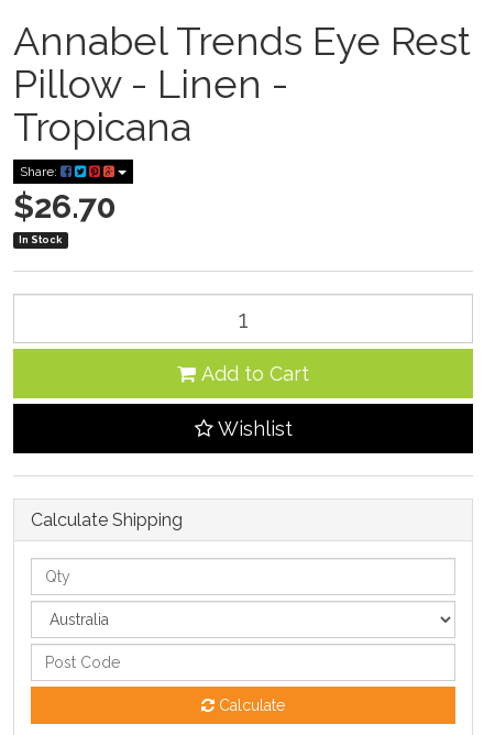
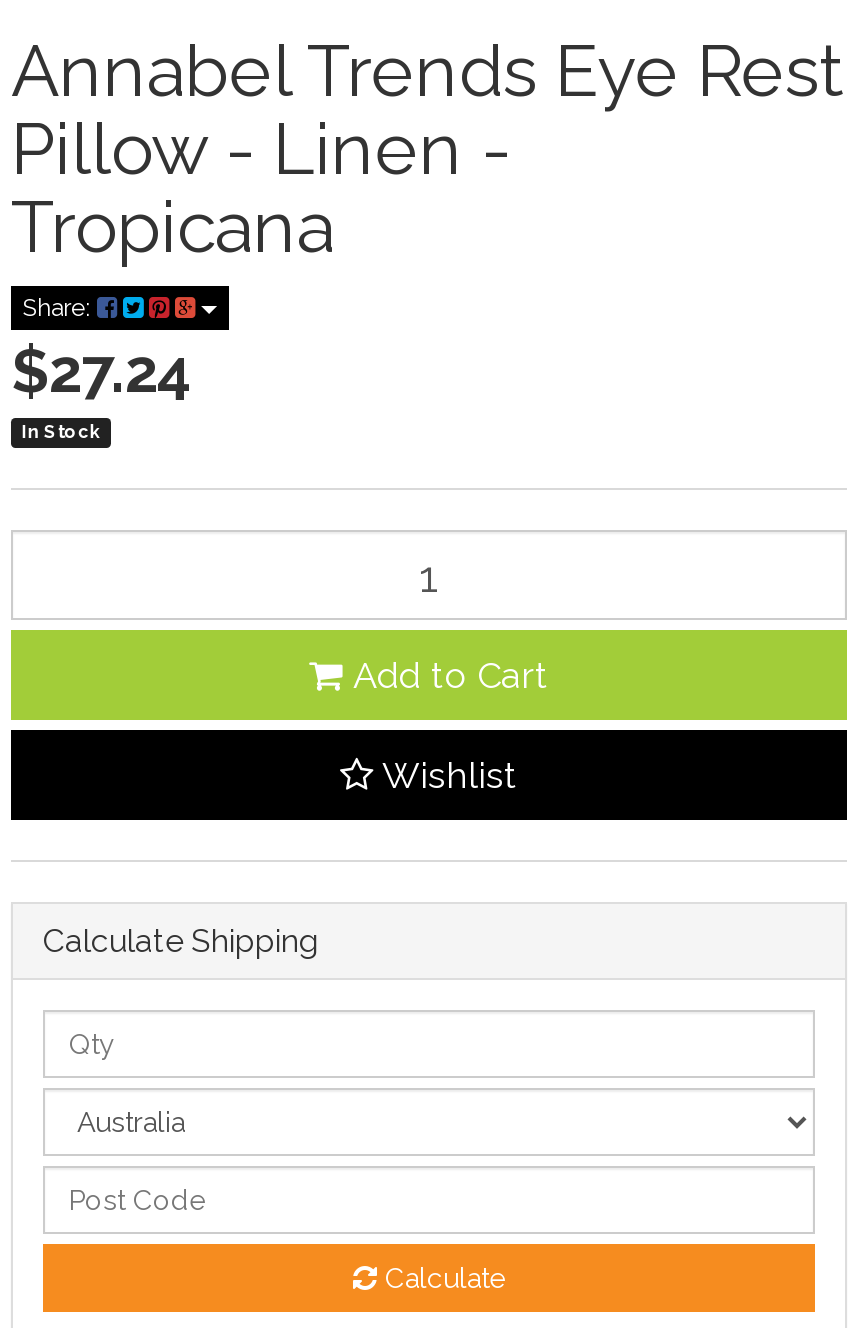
- $26.70
+ $27.24
